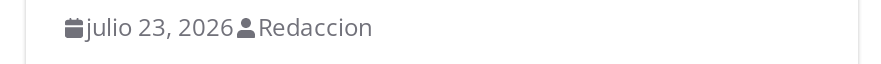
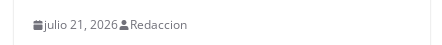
- julio 23, 2026 Redaccion
+ julio 21, 2026 Redaccion
